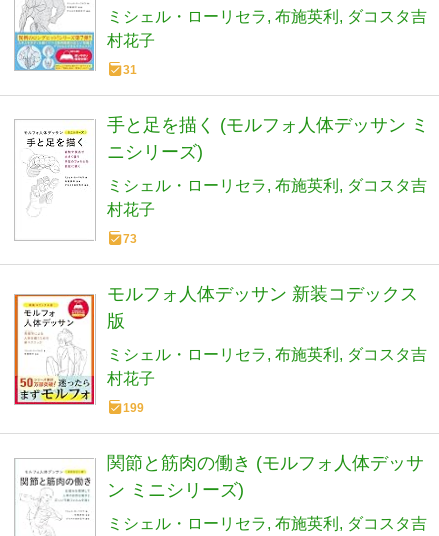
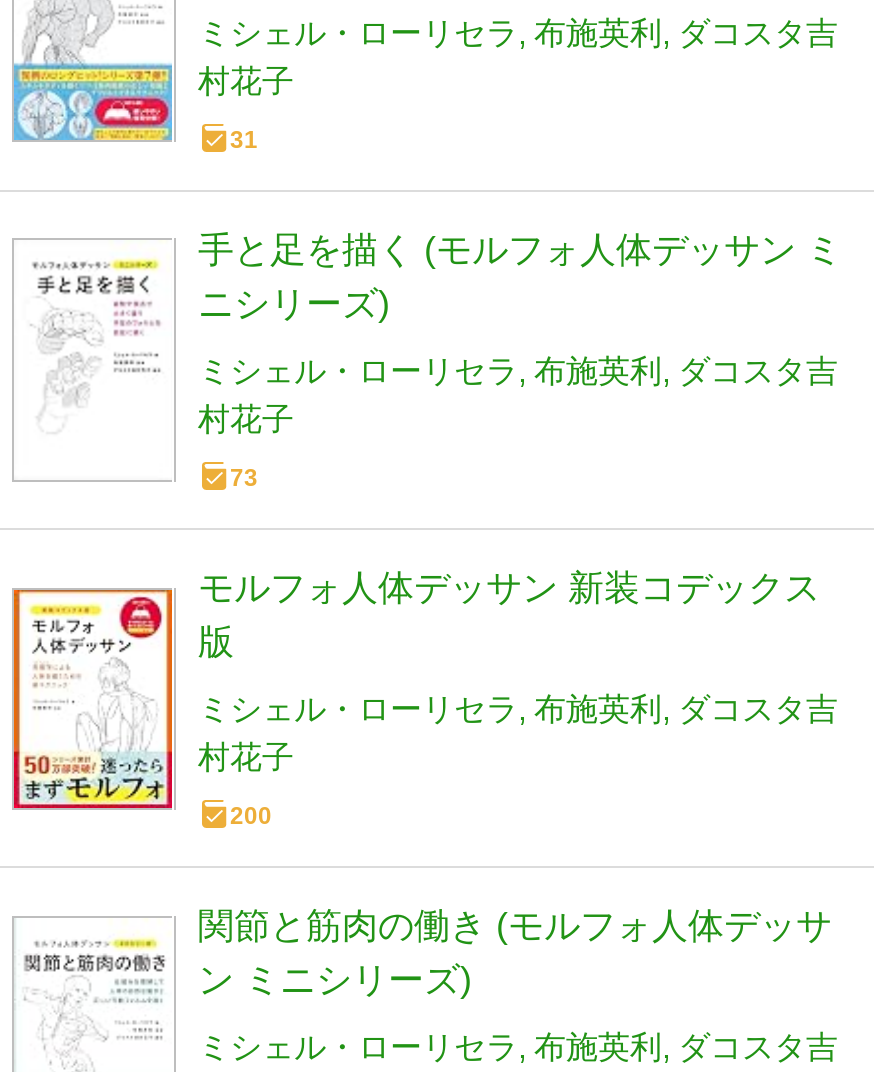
- 199
+ 200
